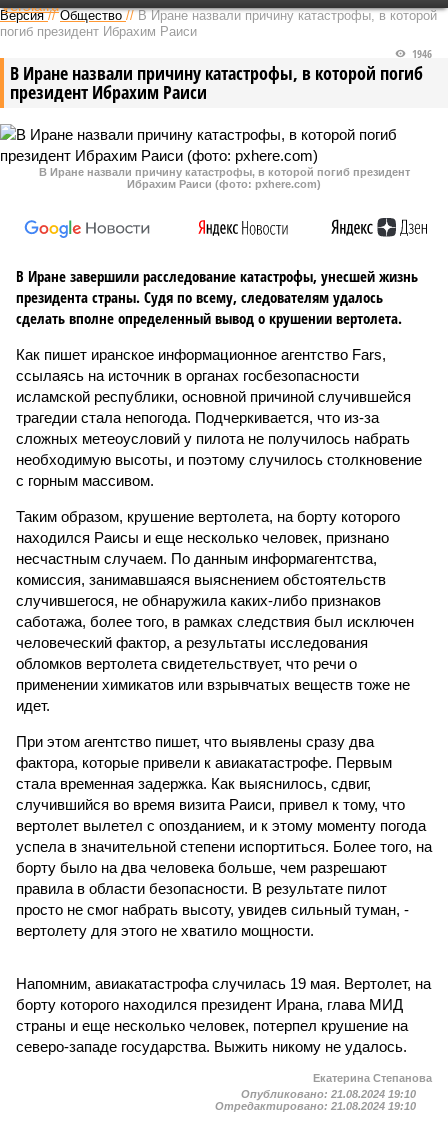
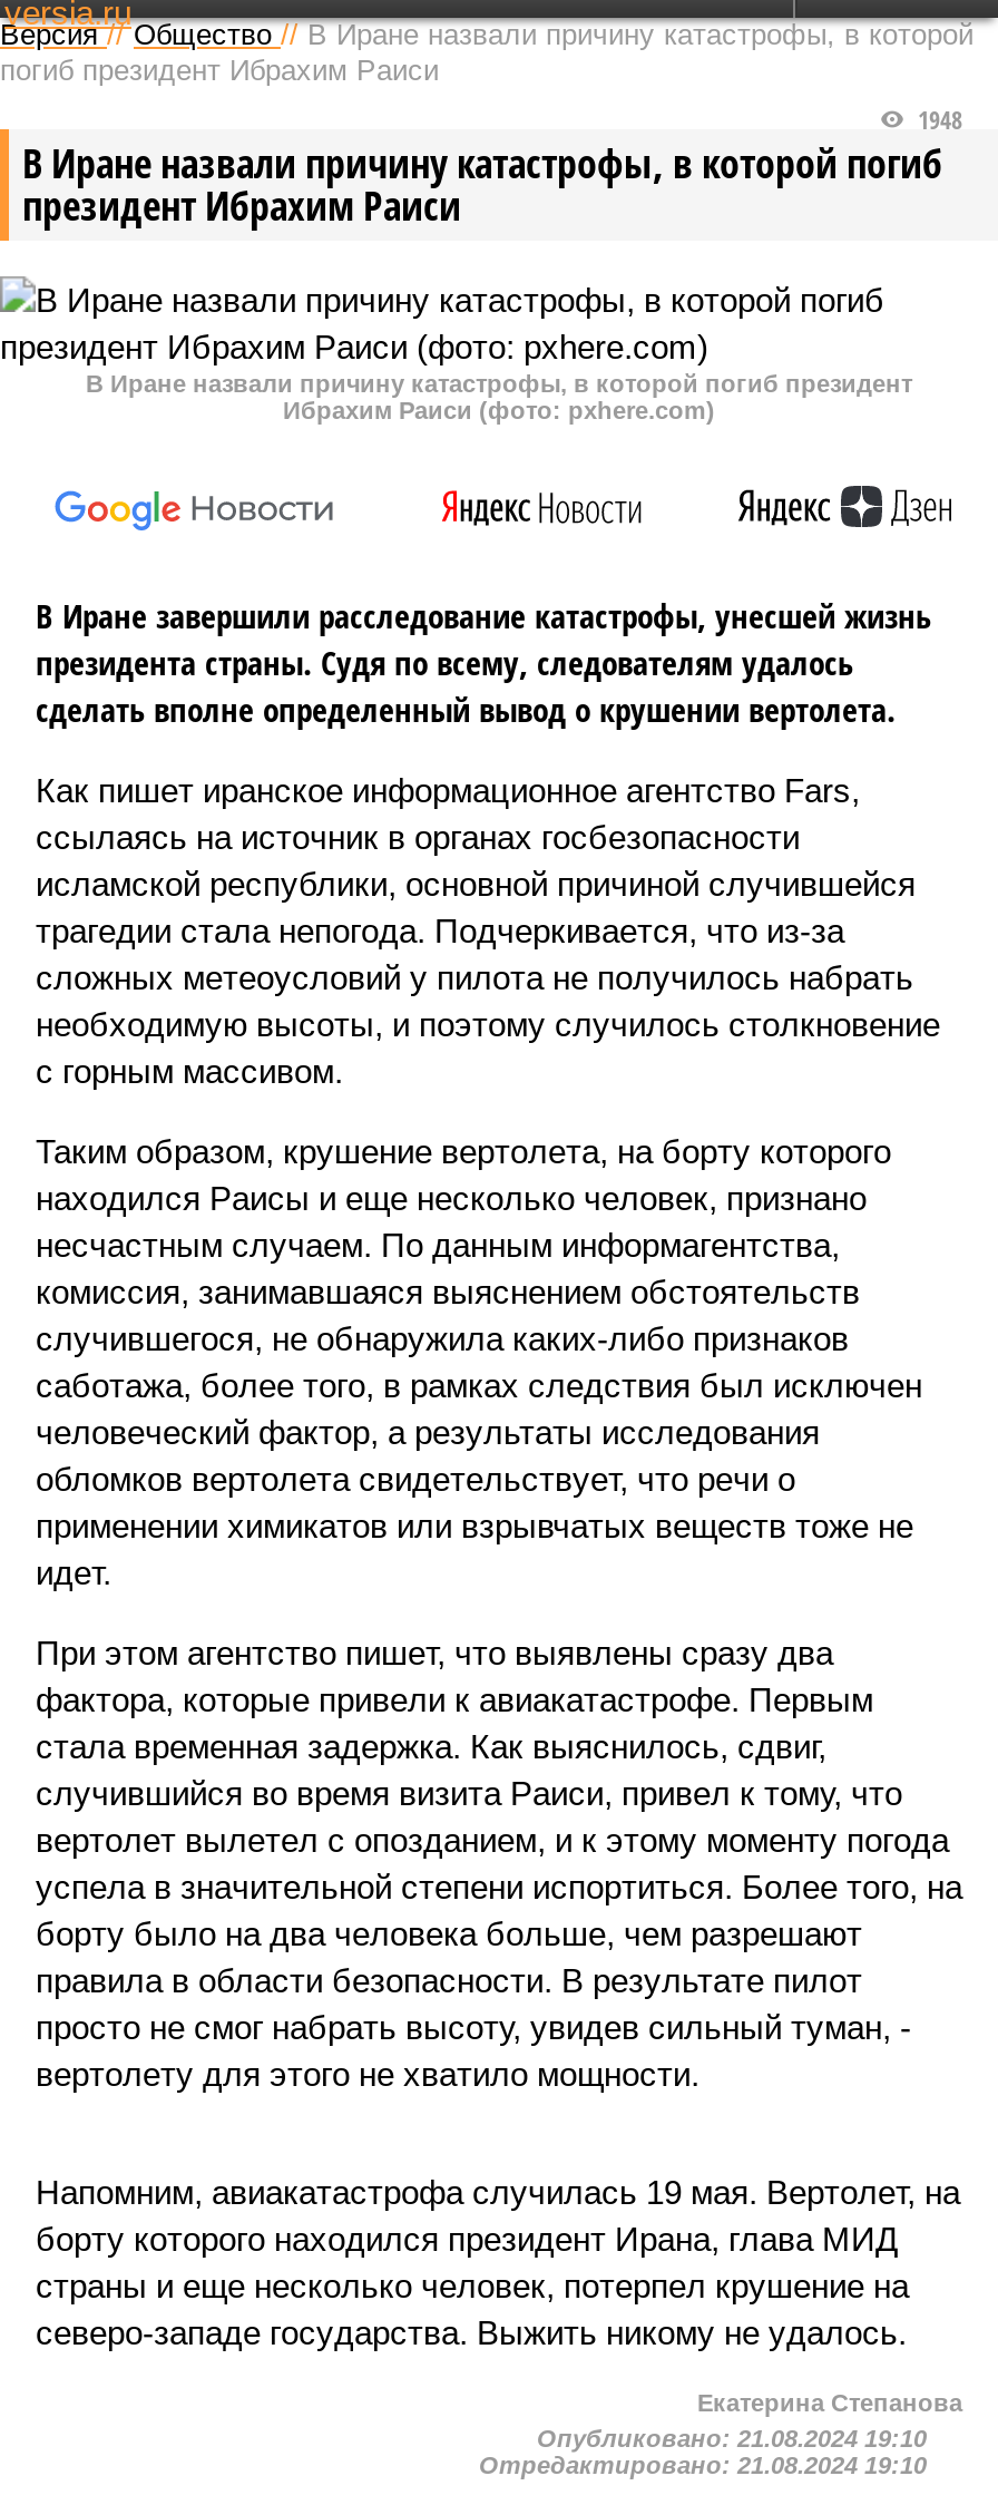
- 1946
+ 1948
